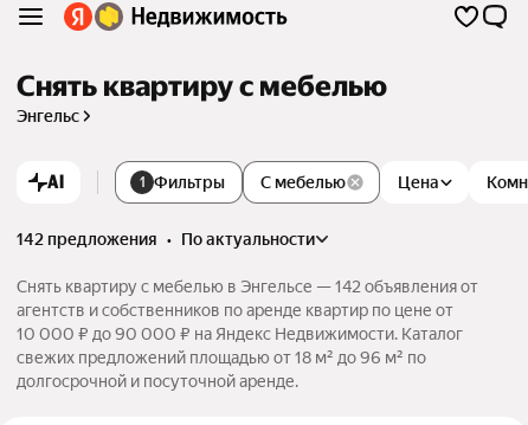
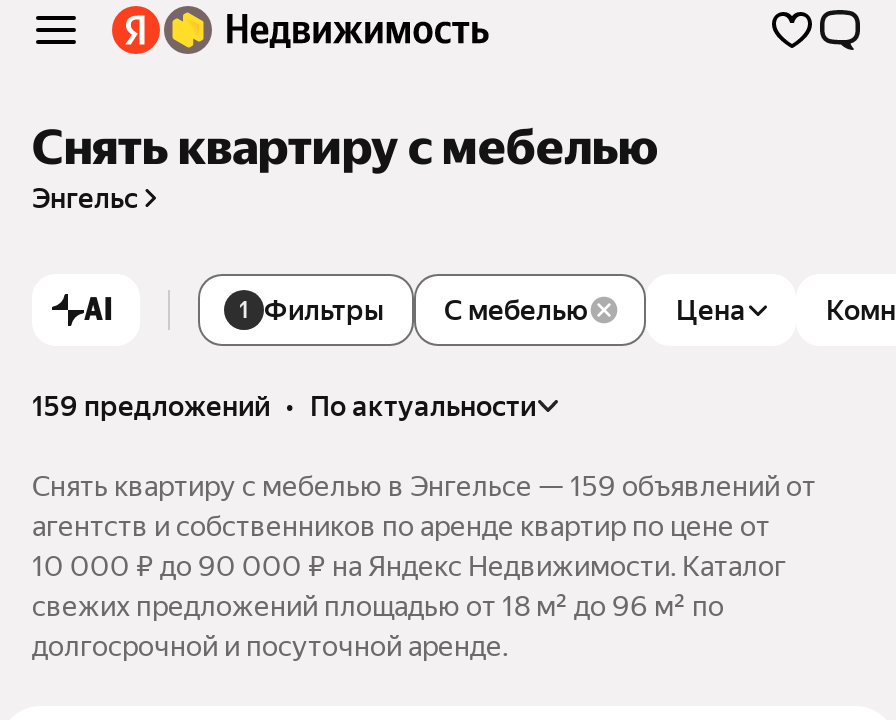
- 142 предложения • по актуальности
+ 159 предложений • по актуальности

- Снять квартиру с мебелью в Энгельсе — 142 объявления от
+ Снять квартиру с мебелью в Энгельсе — 159 объявлений от
